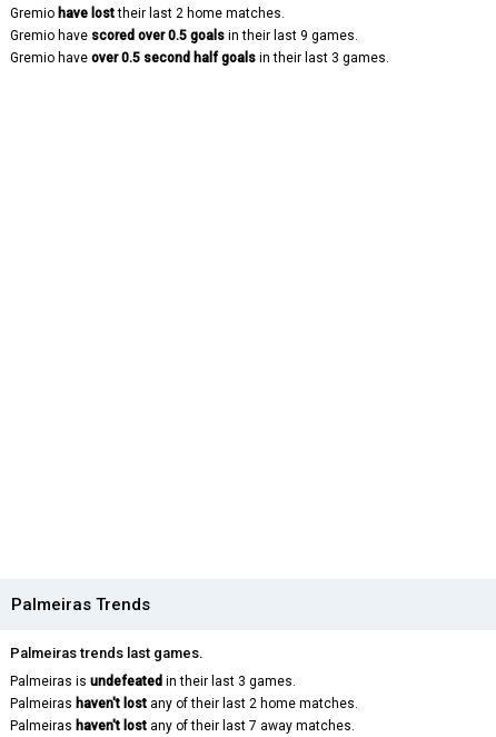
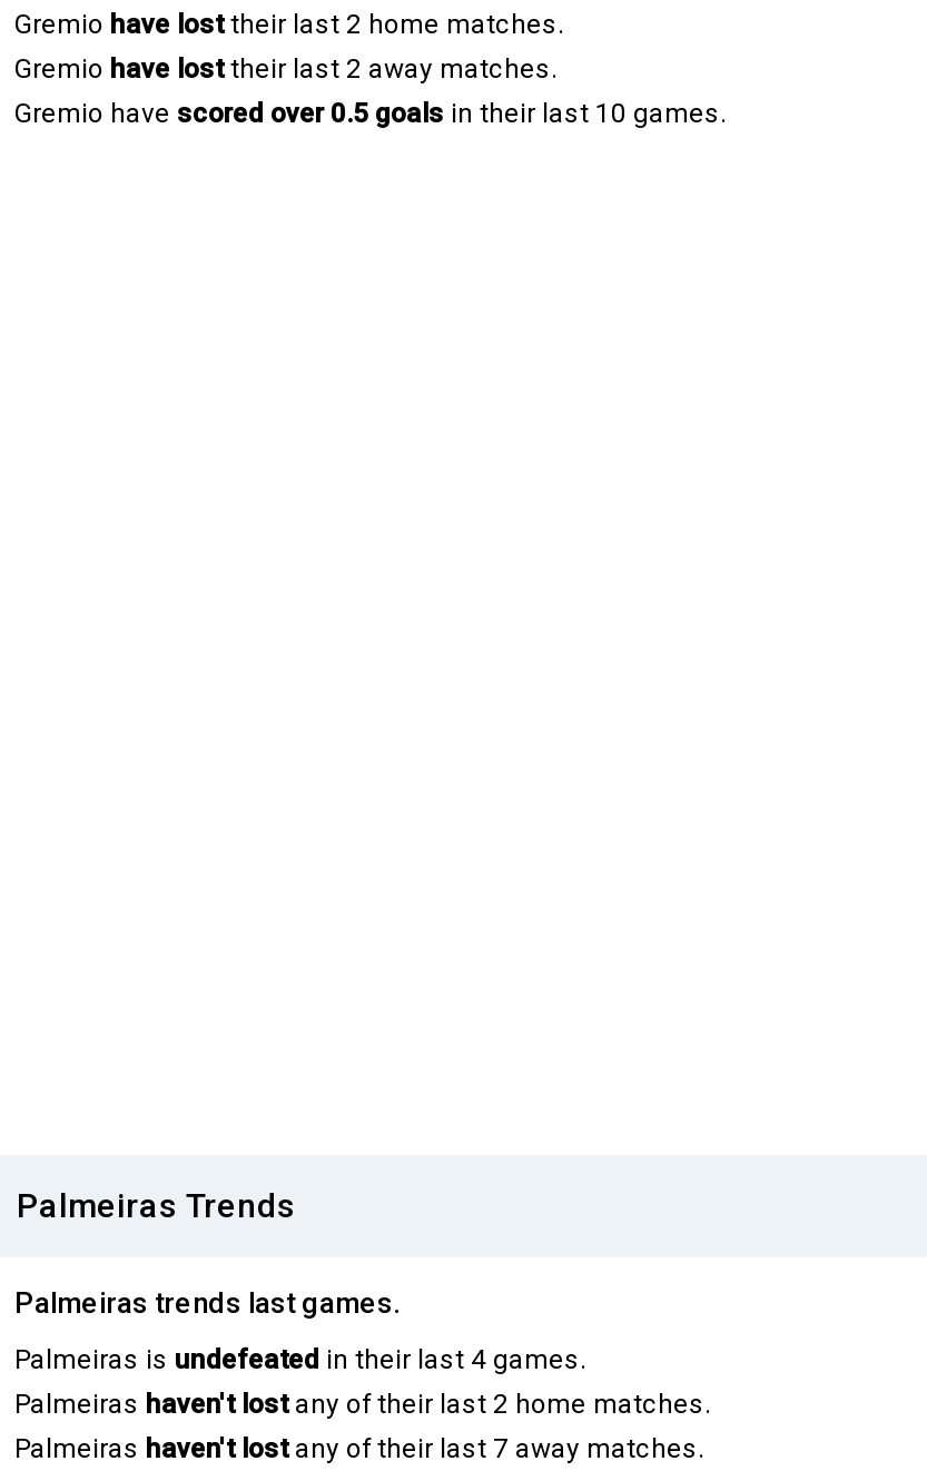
- Gremio have scored over 0.5 goals in their last 9 games.
- Gremio have over 0.5 second half goals in their last 3 games.
+ Gremio have lost their last 2 away matches.
+ Gremio have scored over 0.5 goals in their last 10 games.

- Palmeiras is undefeated in their last 3 games.
+ Palmeiras is undefeated in their last 4 games.
